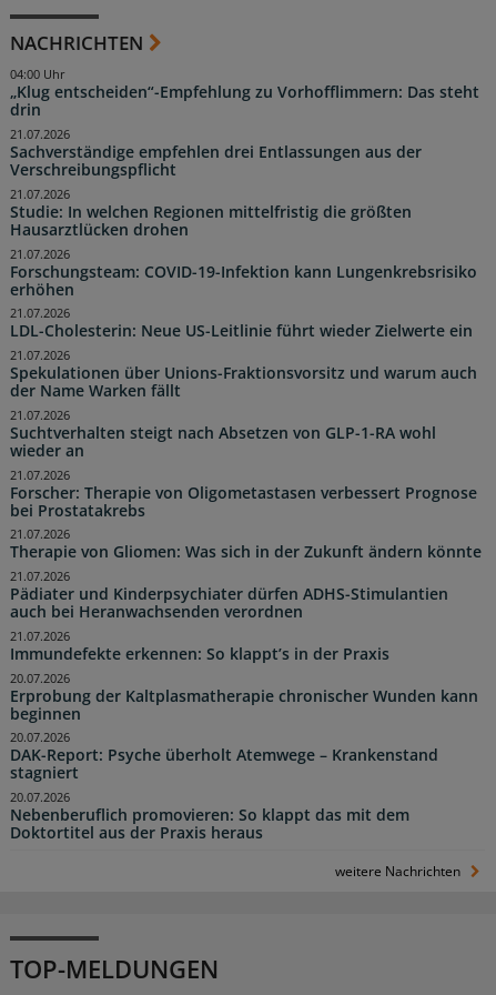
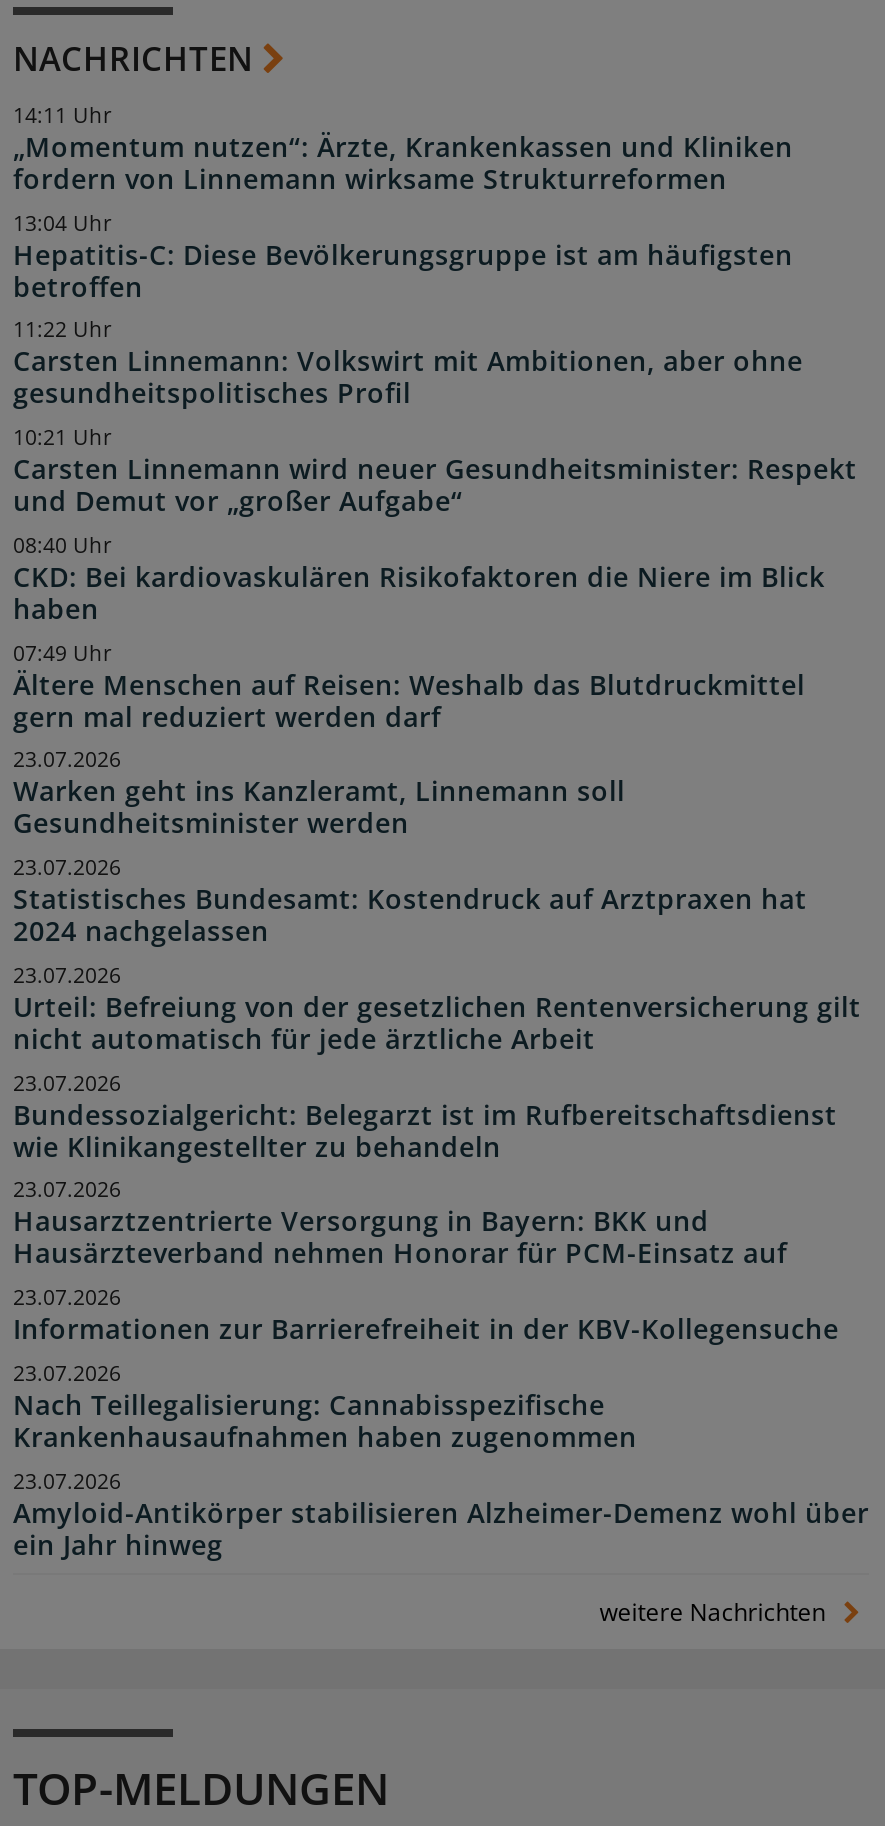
- 04:00 Uhr
+ 14:11 Uhr

- „Klug entscheiden“-Empfehlung zu Vorhofflimmern: Das steht
- drin
+ „Momentum nutzen“: Ärzte, Krankenkassen und Kliniken
+ fordern von Linnemann wirksame Strukturreformen

- 21.07.2026
+ 13:04 Uhr

- Sachverständige empfehlen drei Entlassungen aus der
- Verschreibungspflicht
+ Hepatitis-C: Diese Bevölkerungsgruppe ist am häufigsten
+ betroffen

- 21.07.2026
+ 11:22 Uhr

- Studie: In welchen Regionen mittelfristig die größten
- Hausarztlücken drohen
+ Carsten Linnemann: Volkswirt mit Ambitionen, aber ohne
+ gesundheitspolitisches Profil

- 21.07.2026
+ 10:21 Uhr

- Forschungsteam: COVID-19-Infektion kann Lungenkrebsrisiko
- erhöhen
+ Carsten Linnemann wird neuer Gesundheitsminister: Respekt
+ und Demut vor „großer Aufgabe“

- 21.07.2026
+ 08:40 Uhr

- LDL-Cholesterin: Neue US-Leitlinie führt wieder Zielwerte ein
+ CKD: Bei kardiovaskulären Risikofaktoren die Niere im Blick
+ haben

- 21.07.2026
+ 07:49 Uhr

- Spekulationen über Unions-Fraktionsvorsitz und warum auch
- der Name Warken fällt
+ Ältere Menschen auf Reisen: Weshalb das Blutdruckmittel
+ gern mal reduziert werden darf

- 21.07.2026
+ 23.07.2026

- Suchtverhalten steigt nach Absetzen von GLP-1-RA wohl
- wieder an
+ Warken geht ins Kanzleramt, Linnemann soll
+ Gesundheitsminister werden

- 21.07.2026
+ 23.07.2026

- Forscher: Therapie von Oligometastasen verbessert Prognose
- bei Prostatakrebs
+ Statistisches Bundesamt: Kostendruck auf Arztpraxen hat
+ 2024 nachgelassen

- 21.07.2026
+ 23.07.2026

- Therapie von Gliomen: Was sich in der Zukunft ändern könnte
+ Urteil: Befreiung von der gesetzlichen Rentenversicherung gilt
+ nicht automatisch für jede ärztliche Arbeit

- 21.07.2026
+ 23.07.2026

- Pädiater und Kinderpsychiater dürfen ADHS-Stimulantien
- auch bei Heranwachsenden verordnen
+ Bundessozialgericht: Belegarzt ist im Rufbereitschaftsdienst
+ wie Klinikangestellter zu behandeln

- 21.07.2026
+ 23.07.2026

- Immundefekte erkennen: So klappt’s in der Praxis
+ Hausarztzentrierte Versorgung in Bayern: BKK und
+ Hausärzteverband nehmen Honorar für PCM-Einsatz auf

- 20.07.2026
+ 23.07.2026

- Erprobung der Kaltplasmatherapie chronischer Wunden kann
- beginnen
+ Informationen zur Barrierefreiheit in der KBV-Kollegensuche

- 20.07.2026
+ 23.07.2026

- DAK-Report: Psyche überholt Atemwege – Krankenstand
- stagniert
+ Nach Teillegalisierung: Cannabisspezifische
+ Krankenhausaufnahmen haben zugenommen

- 20.07.2026
+ 23.07.2026

- Nebenberuflich promovieren: So klappt das mit dem
- Doktortitel aus der Praxis heraus
+ Amyloid-Antikörper stabilisieren Alzheimer-Demenz wohl über
+ ein Jahr hinweg
